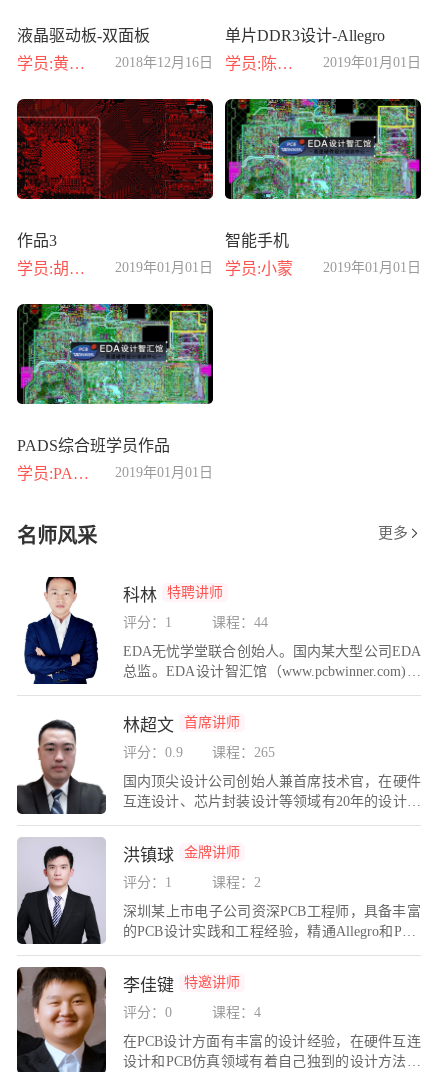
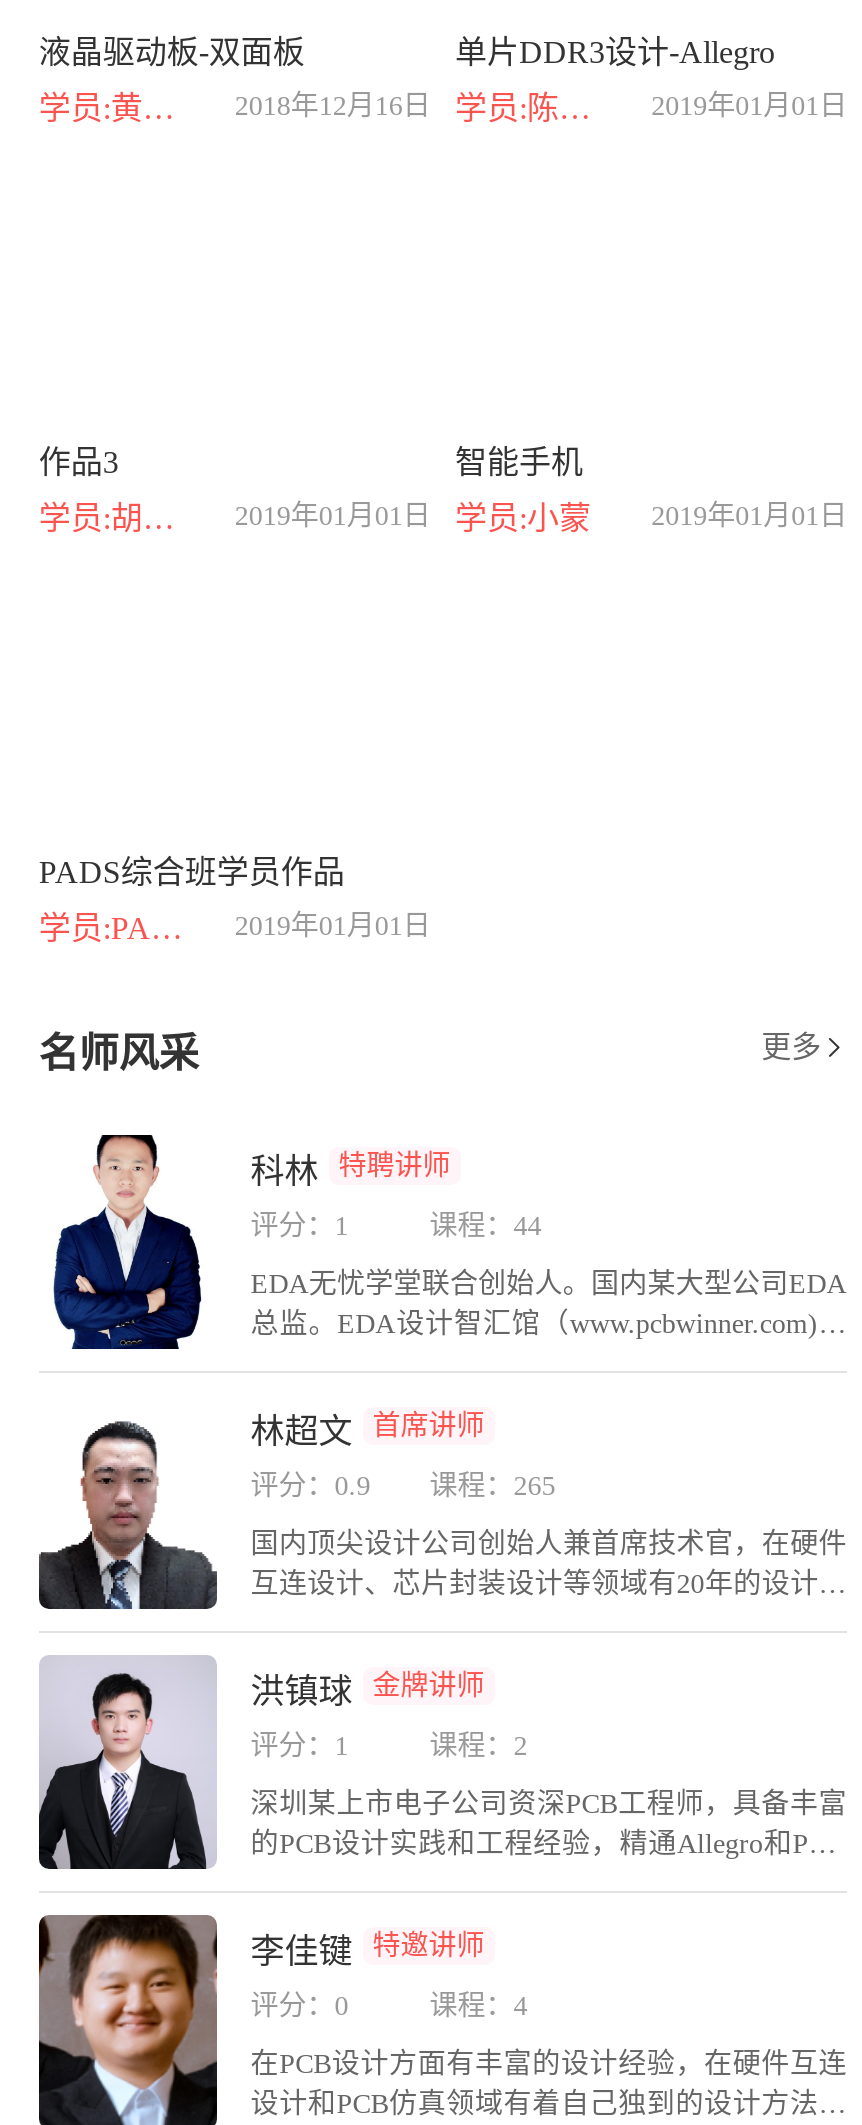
- [image]

- [image]

- [image]
